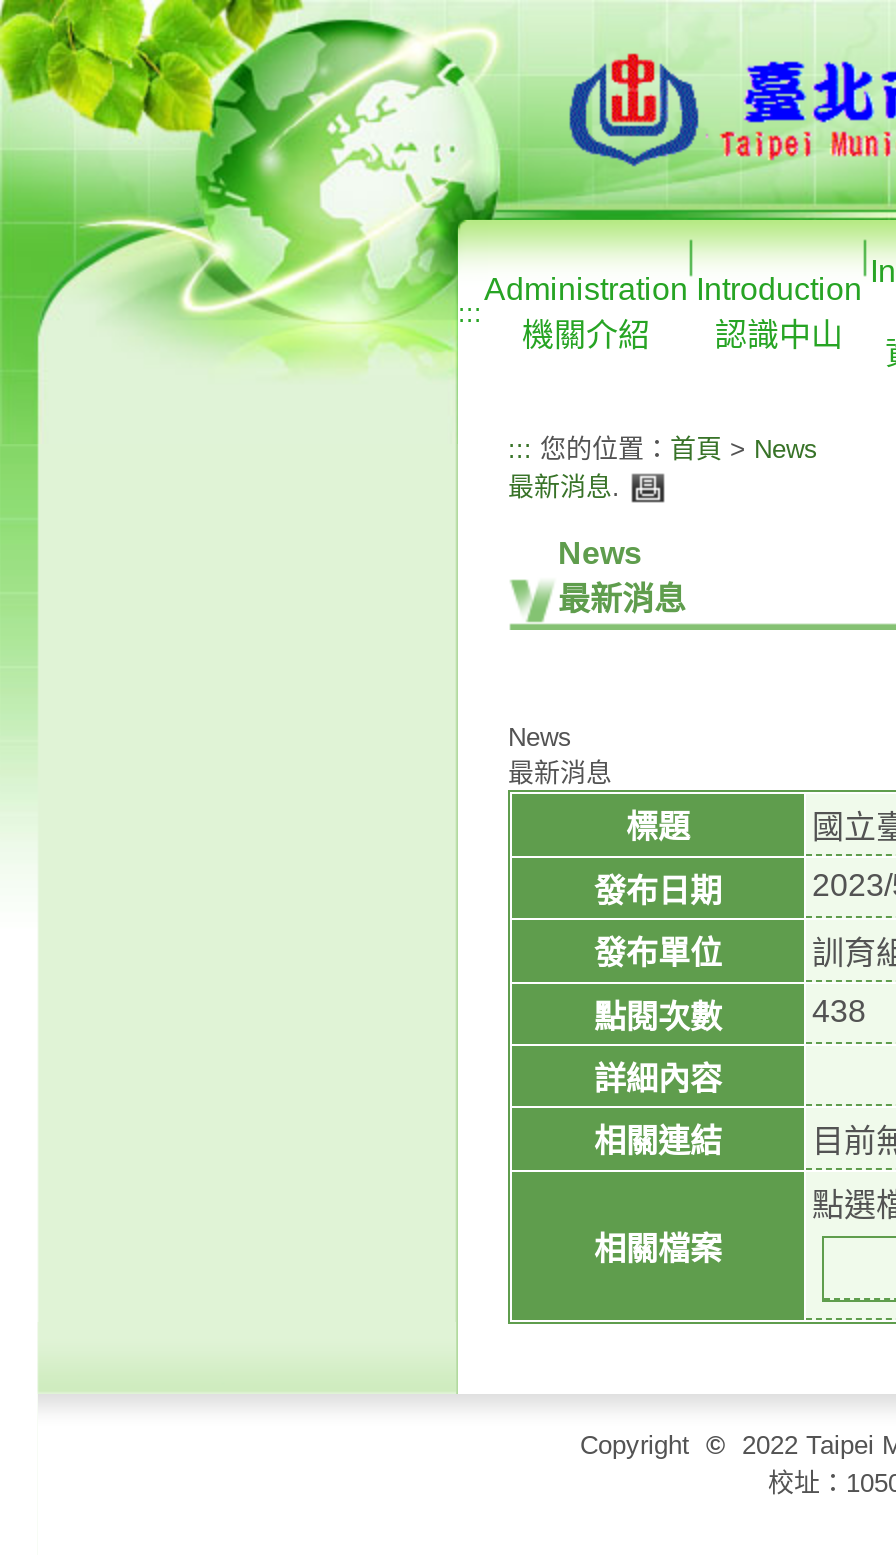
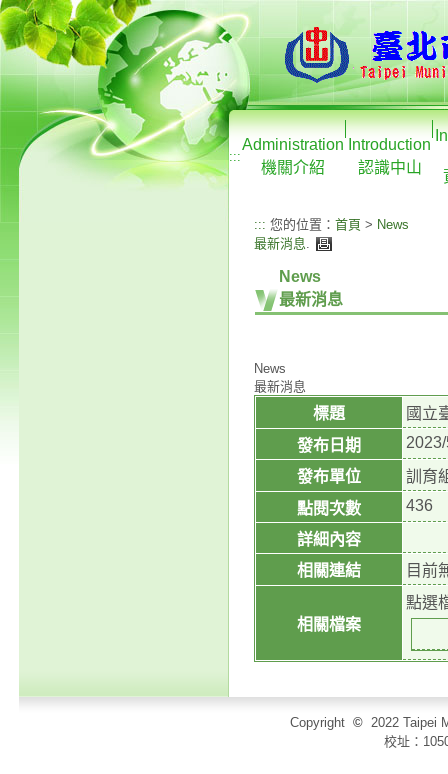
- 438
+ 436
